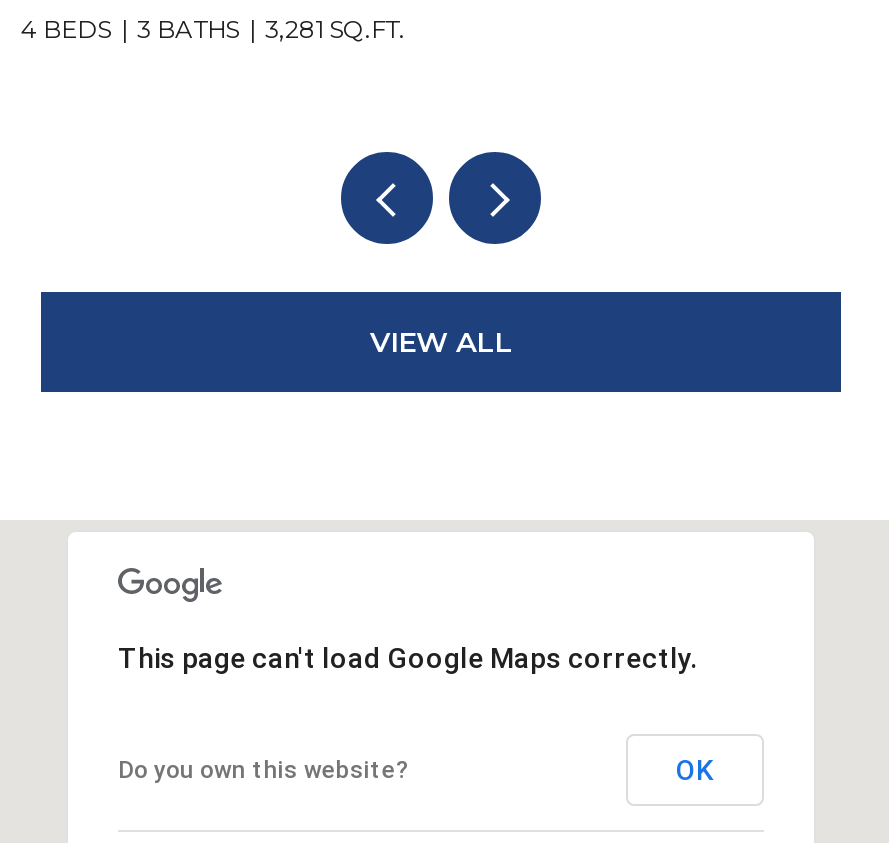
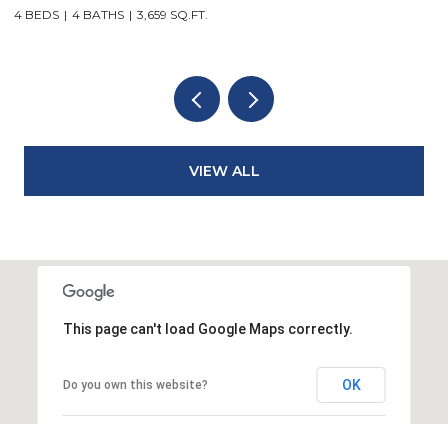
- 3 BATHS
- 3,281 SQ.FT.
+ 4 BATHS
+ 3,659 SQ.FT.
